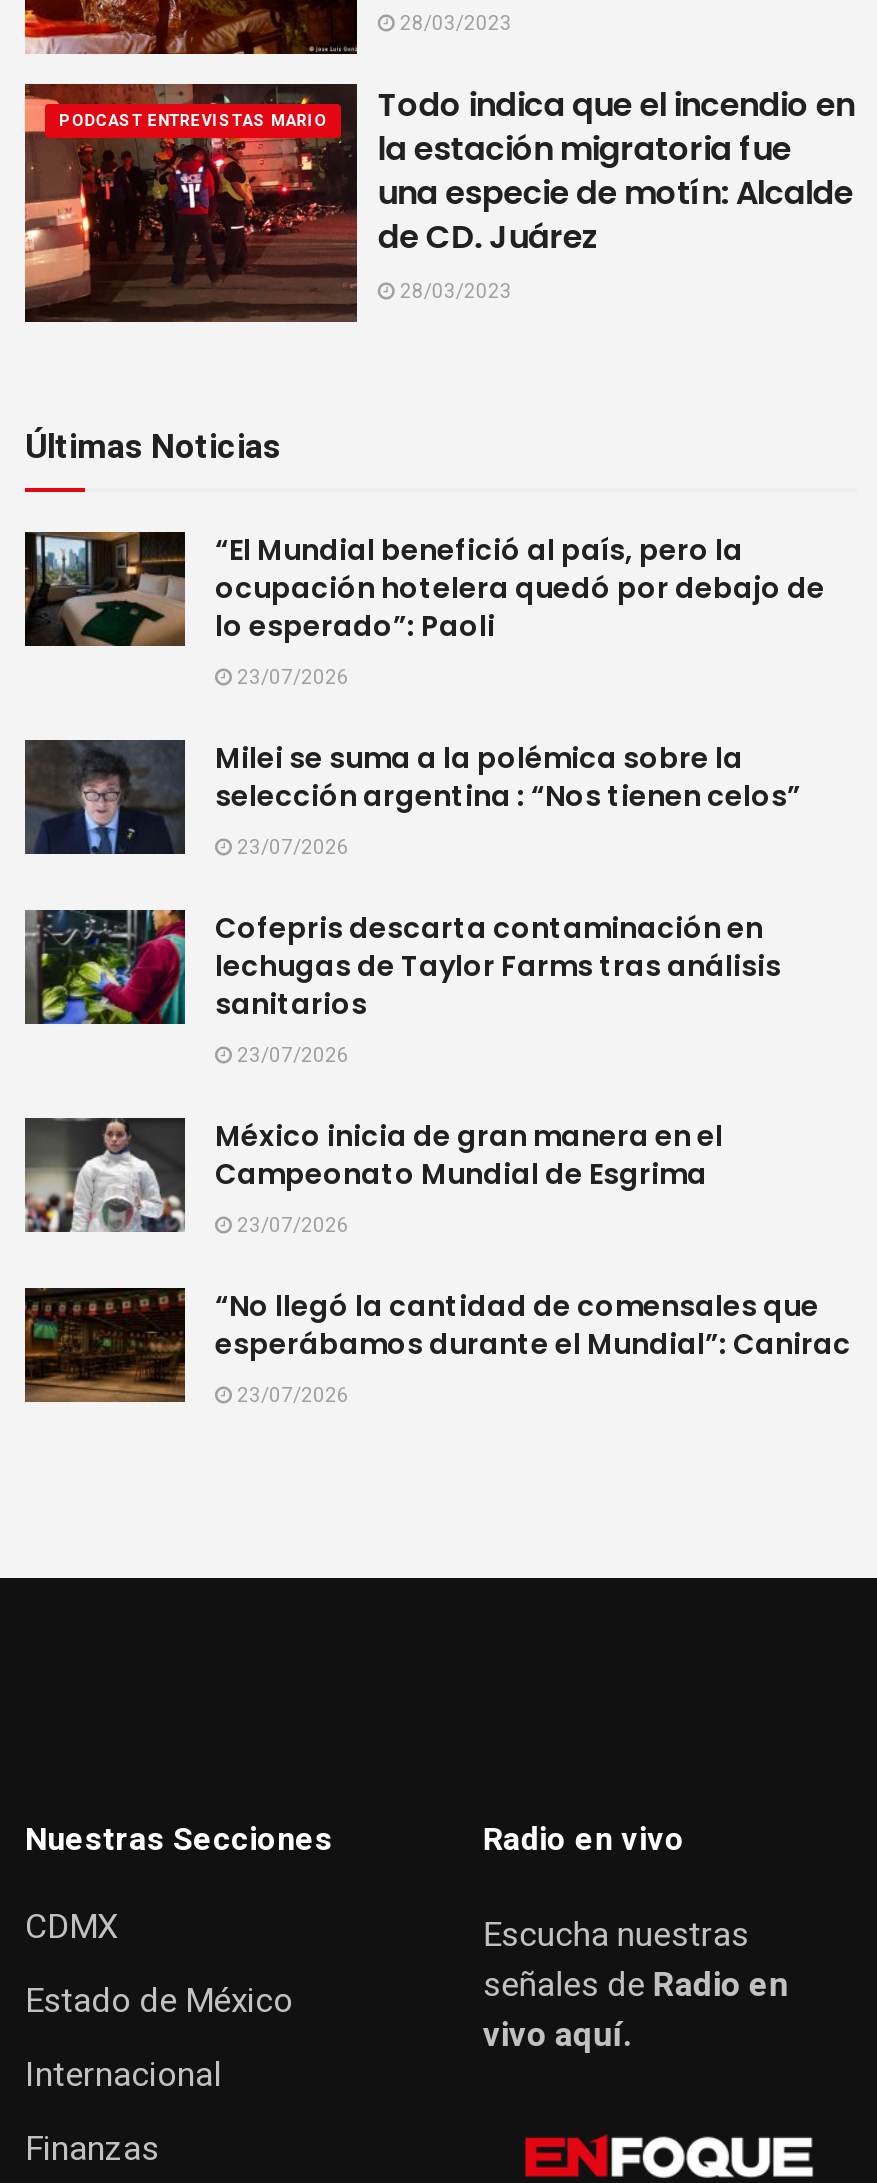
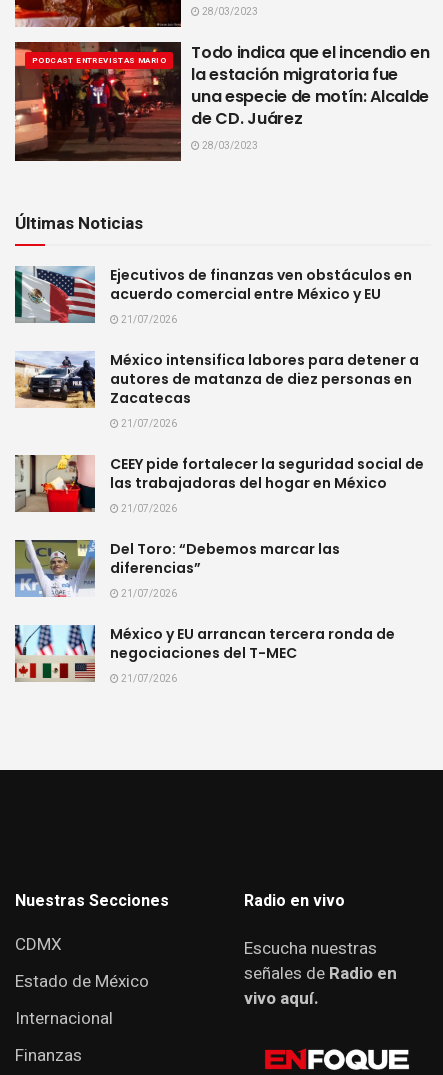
- [image]
- “El Mundial benefició al país, pero la
- ocupación hotelera quedó por debajo de
- lo esperado”: Paoli
- 23/07/2026
+ [image]
+ Ejecutivos de finanzas ven obstáculos en
+ acuerdo comercial entre México y EU
+ 21/07/2026

- [image]
- Milei se suma a la polémica sobre la
- selección argentina : “Nos tienen celos”
- 23/07/2026
+ [image]
+ México intensifica labores para detener a
+ autores de matanza de diez personas en
+ Zacatecas
+ 21/07/2026

- [image]
- Cofepris descarta contaminación en
- lechugas de Taylor Farms tras análisis
- sanitarios
- 23/07/2026
+ [image]
+ CEEY pide fortalecer la seguridad social de
+ las trabajadoras del hogar en México
+ 21/07/2026

- [image]
- México inicia de gran manera en el
- Campeonato Mundial de Esgrima
- 23/07/2026
+ [image]
+ Del Toro: “Debemos marcar las
+ diferencias”
+ 21/07/2026

- [image]
- “No llegó la cantidad de comensales que
- esperábamos durante el Mundial”: Canirac
- 23/07/2026
+ [image]
+ México y EU arrancan tercera ronda de
+ negociaciones del T-MEC
+ 21/07/2026
